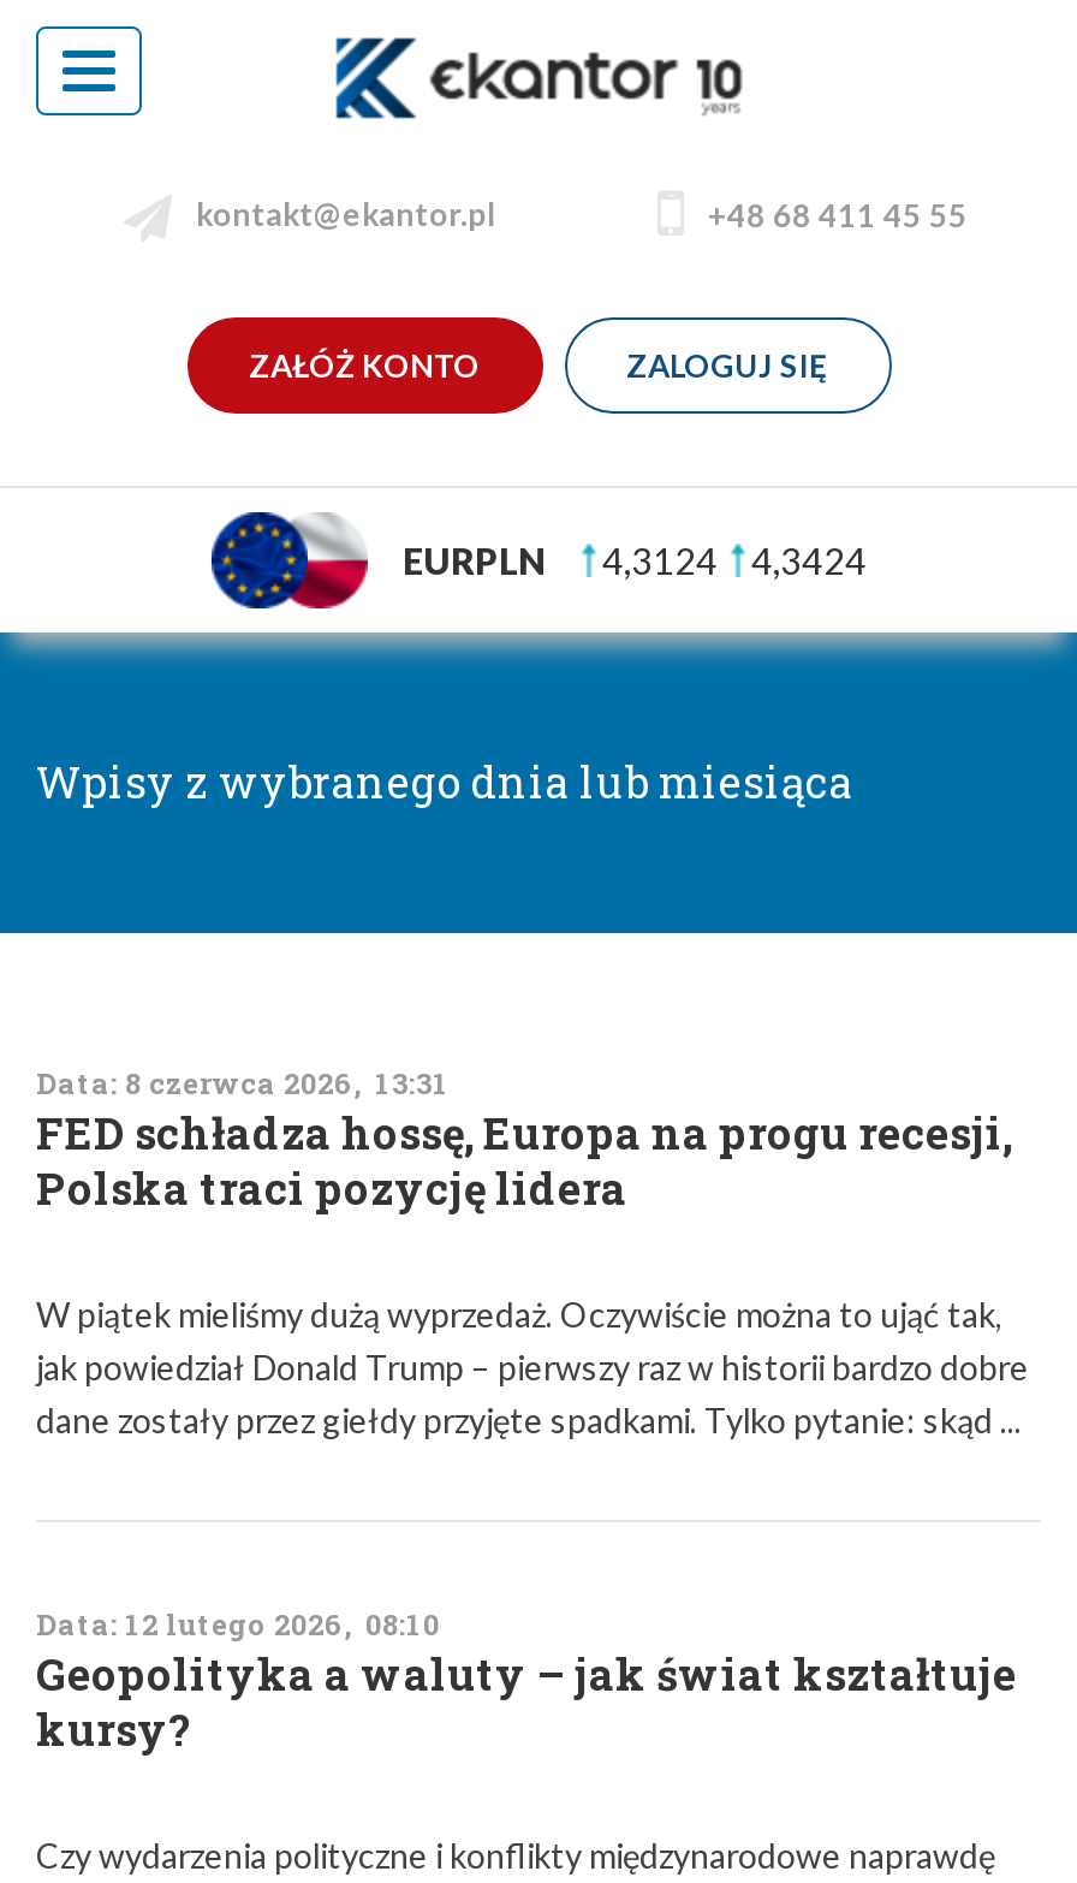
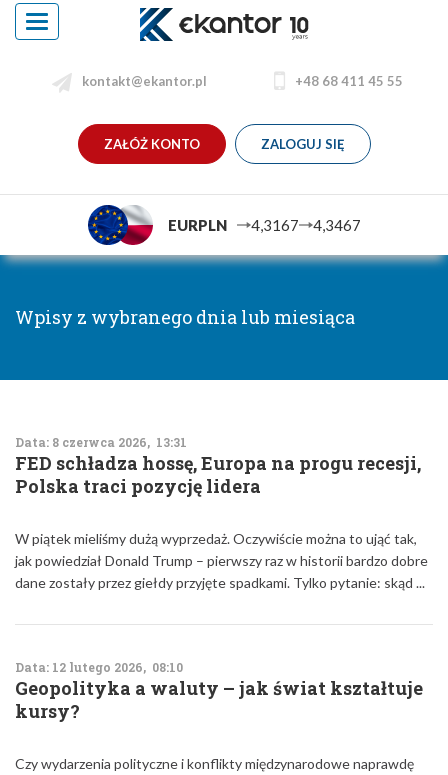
- 4,3124
+ 4,3167

- 4,3424
+ 4,3467
